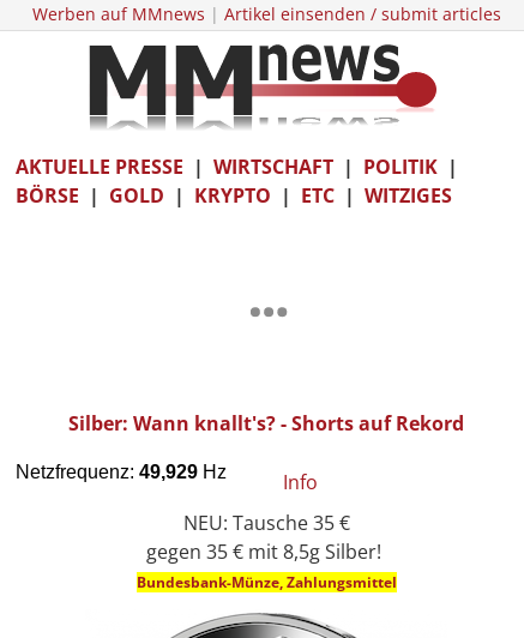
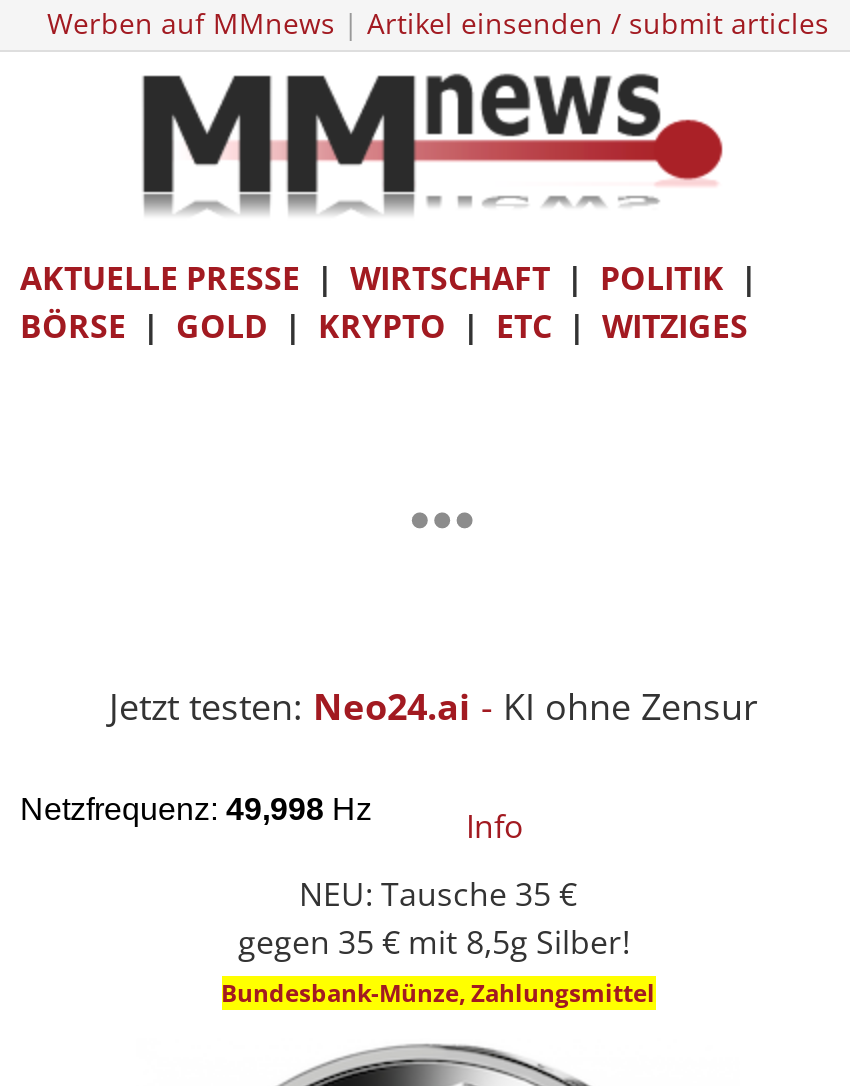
- Silber: Wann knallt's? - Shorts auf Rekord
+ Jetzt testen: Neo24.ai - KI ohne Zensur
